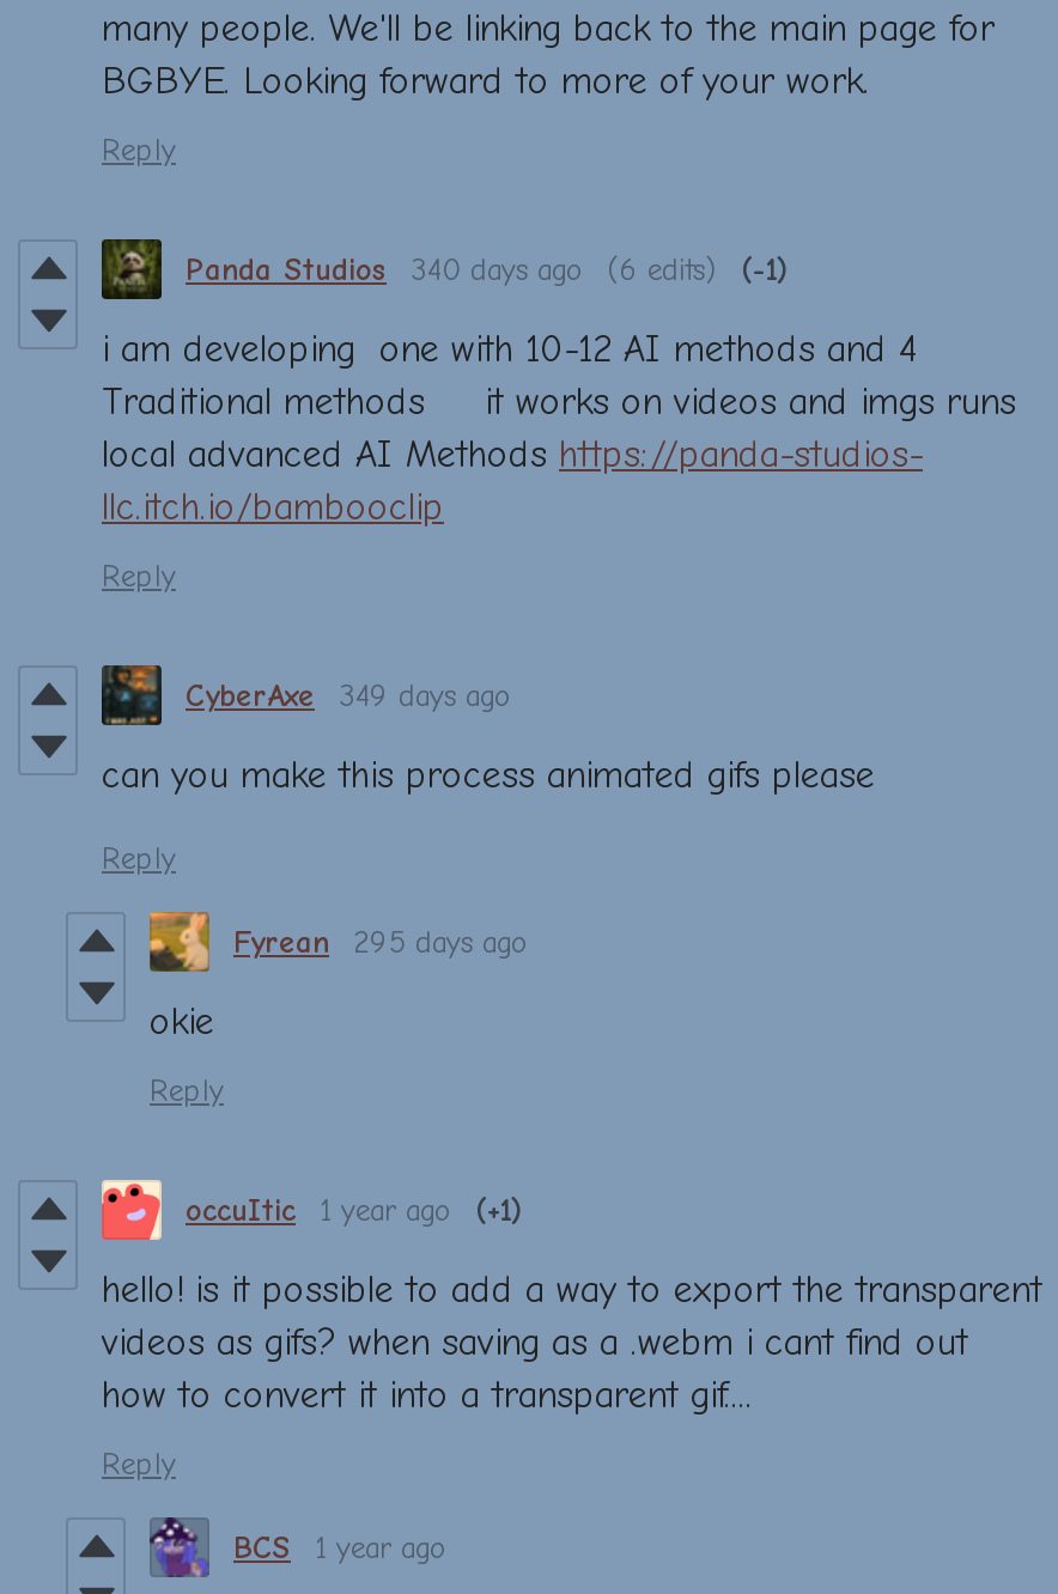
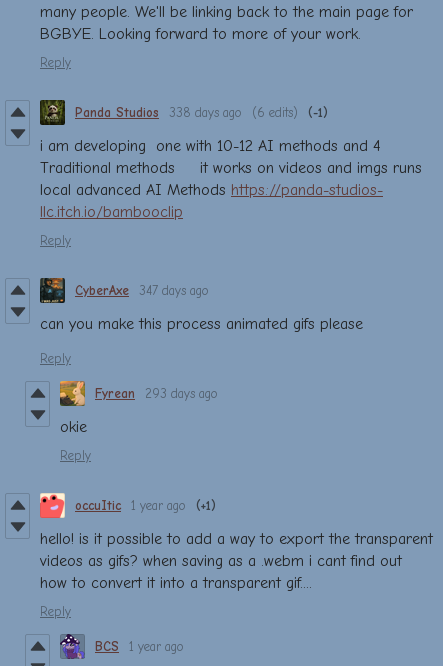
- Panda Studios 340 days ago (6 edits) (-1)
+ Panda Studios 338 days ago (6 edits) (-1)

- CyberAxe 349 days ago
+ CyberAxe 347 days ago

- Fyrean 295 days ago
+ Fyrean 293 days ago
